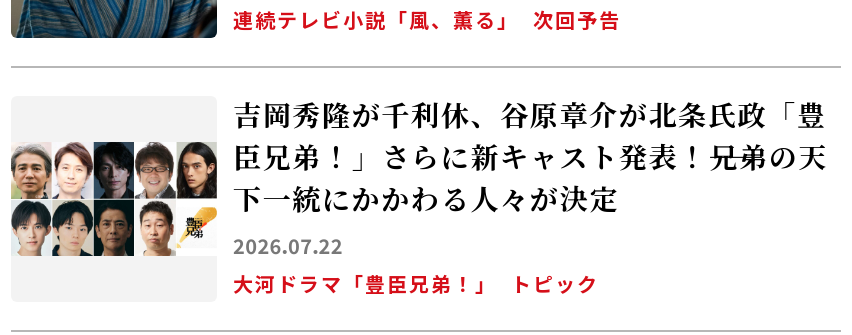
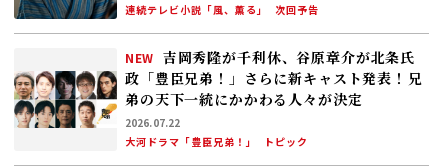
- 吉岡秀隆が千利休、谷原章介が北条氏政「豊
- 臣兄弟！」さらに新キャスト発表！――兄弟の天
- 下一統にかかわる人々が決定
+ NEW 吉岡秀隆が千利休、谷原章介が北条氏
+ 政「豊臣兄弟！」さらに新キャスト発表！――兄
+ 弟の天下一統にかかわる人々が決定
